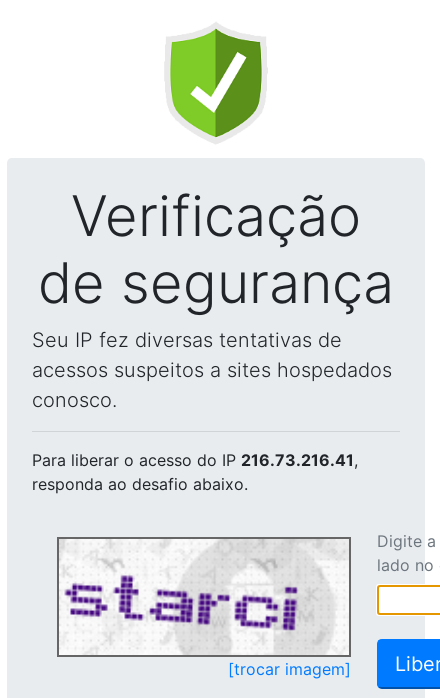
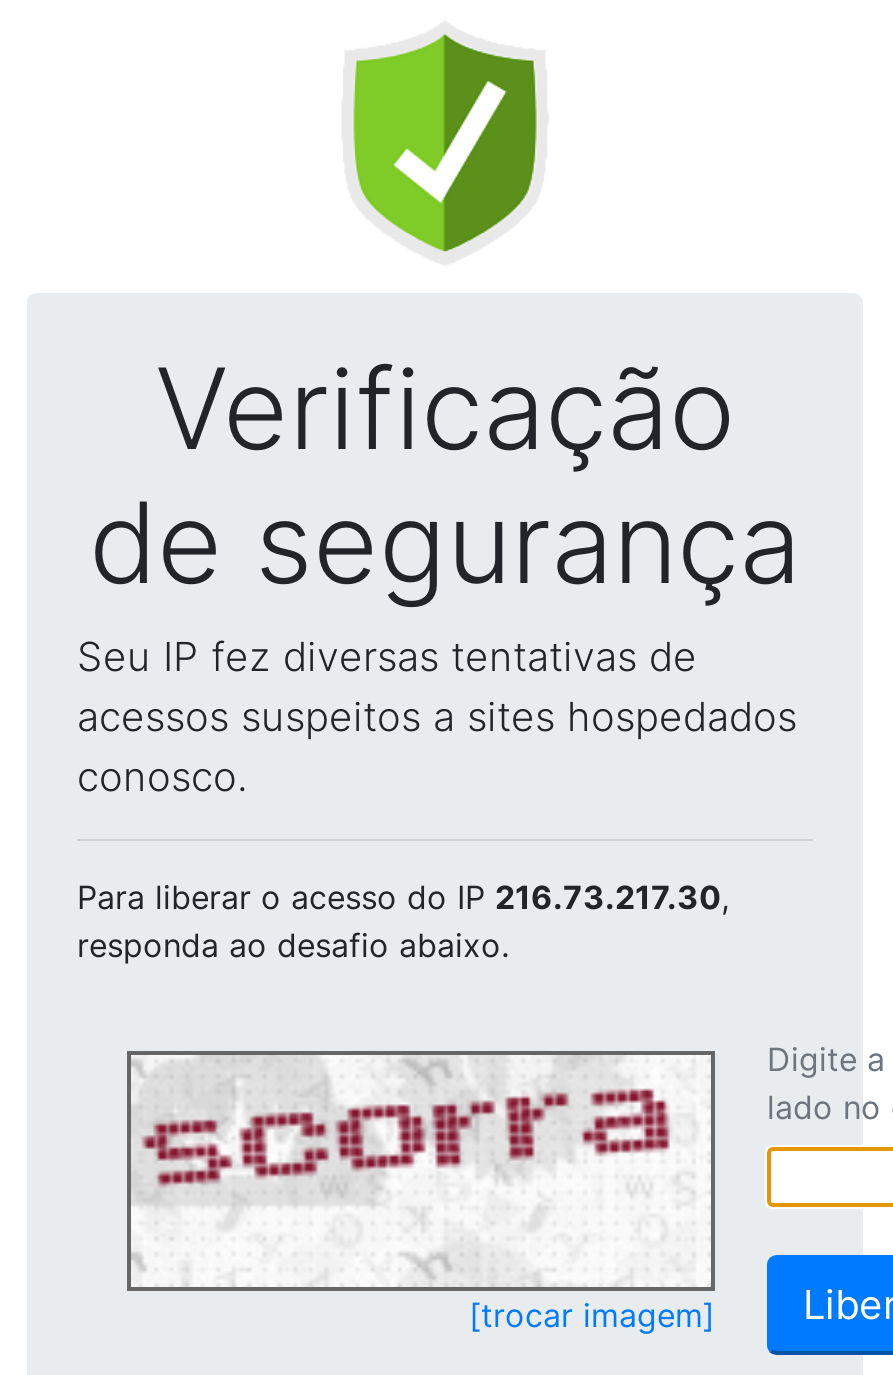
- Para liberar o acesso do IP 216.73.216.41,
+ Para liberar o acesso do IP 216.73.217.30,

- [image]
+ [image]
